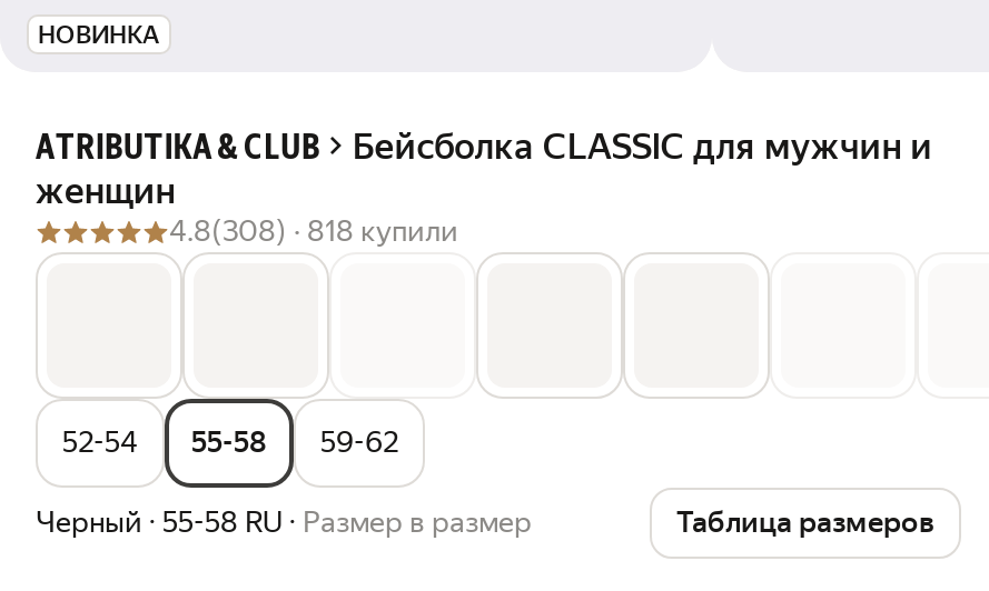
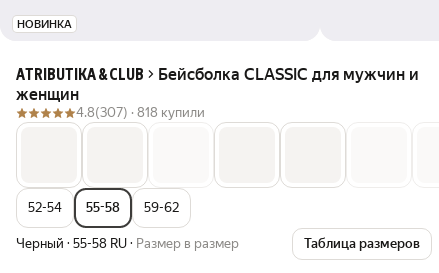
- 4.8(308) · 818 купили
+ 4.8(307) · 818 купили
